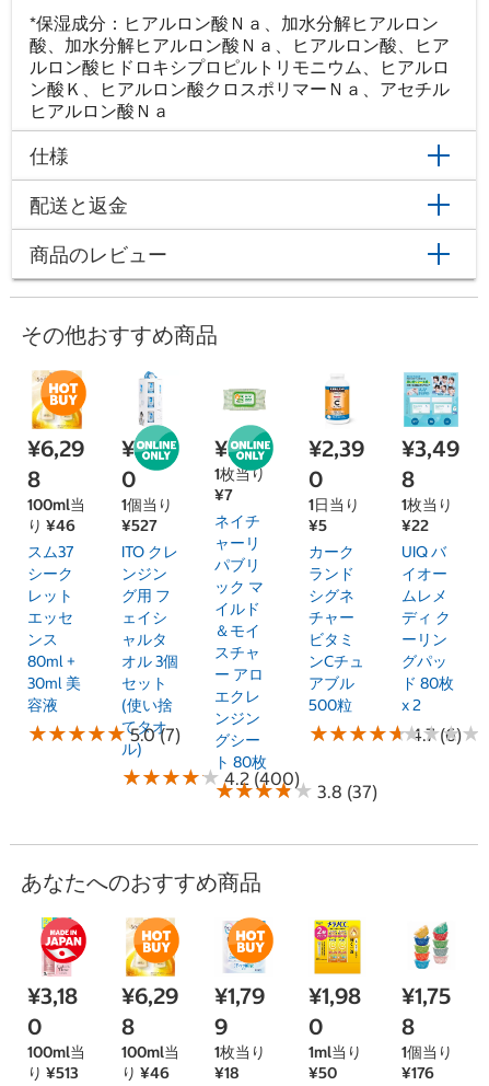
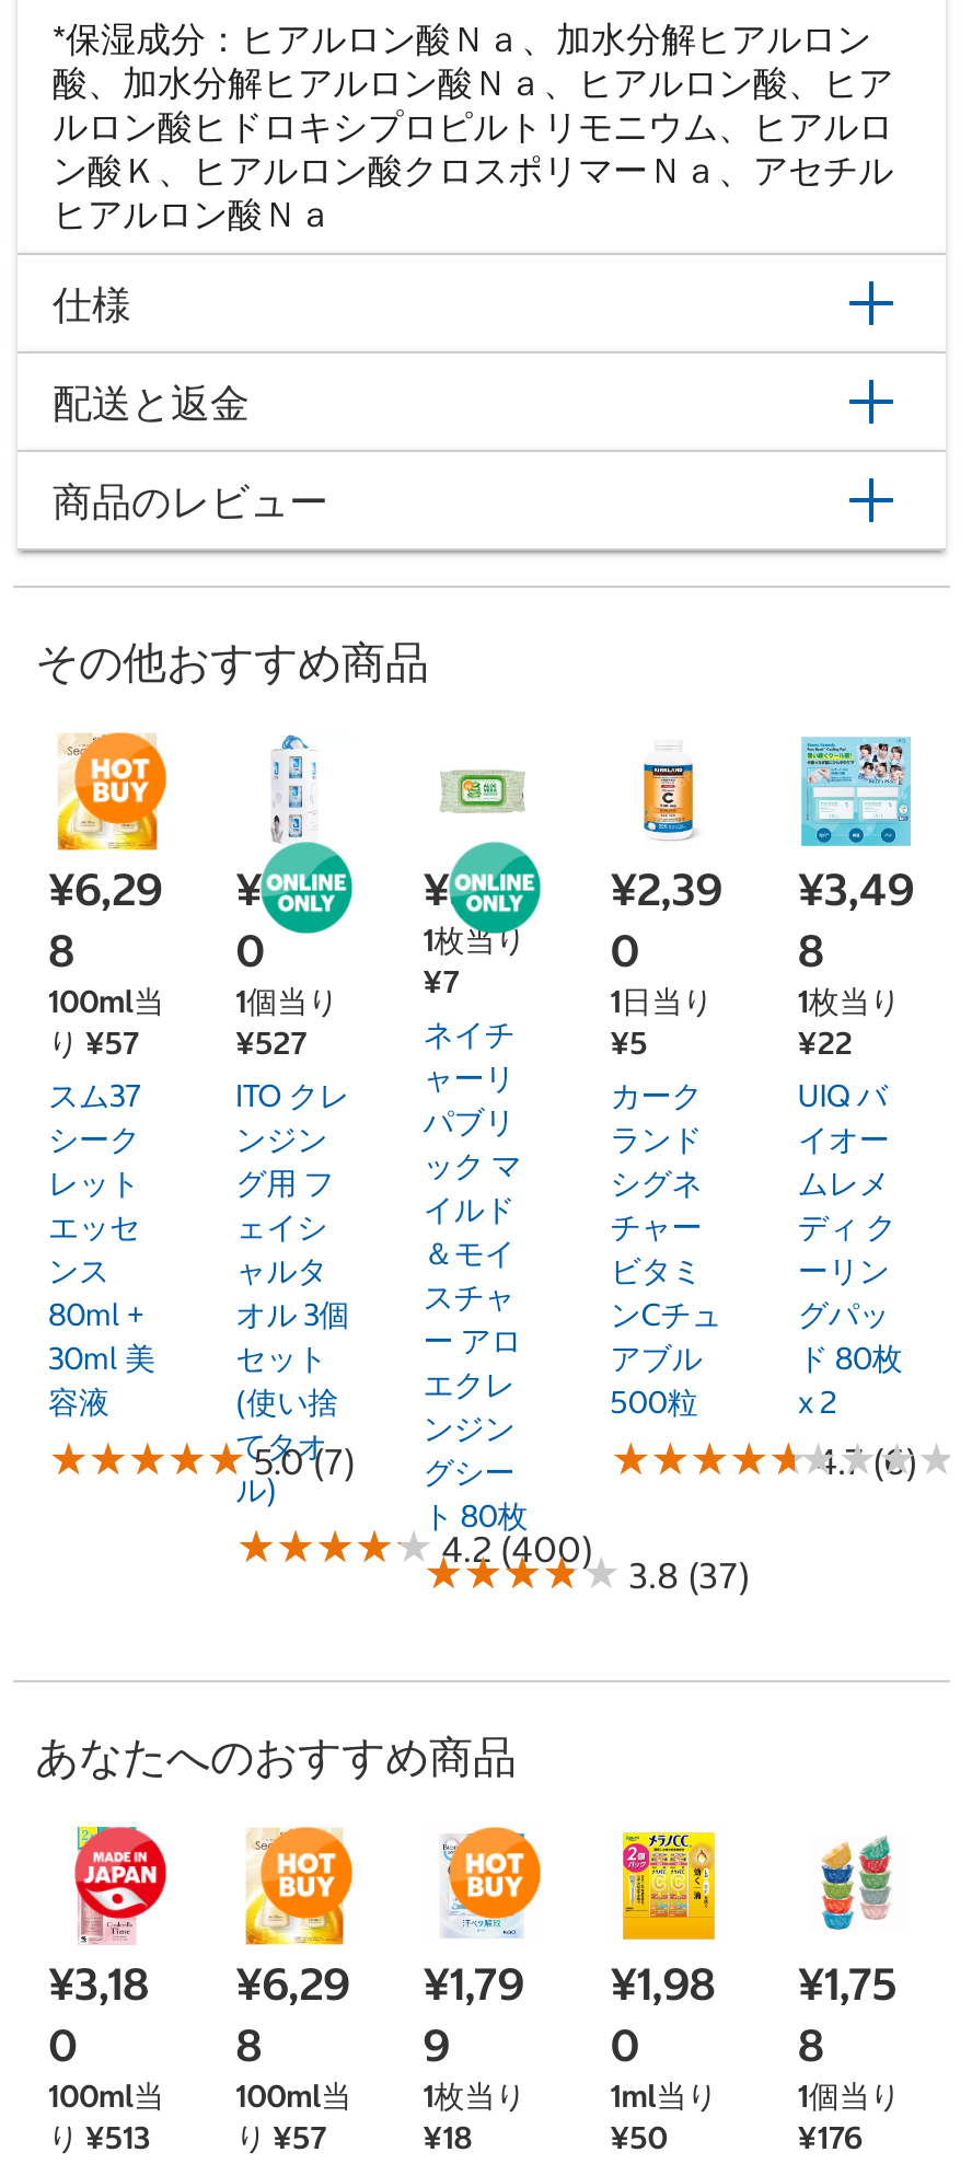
- り ¥46
+ り ¥57

- り ¥46
+ り ¥57
